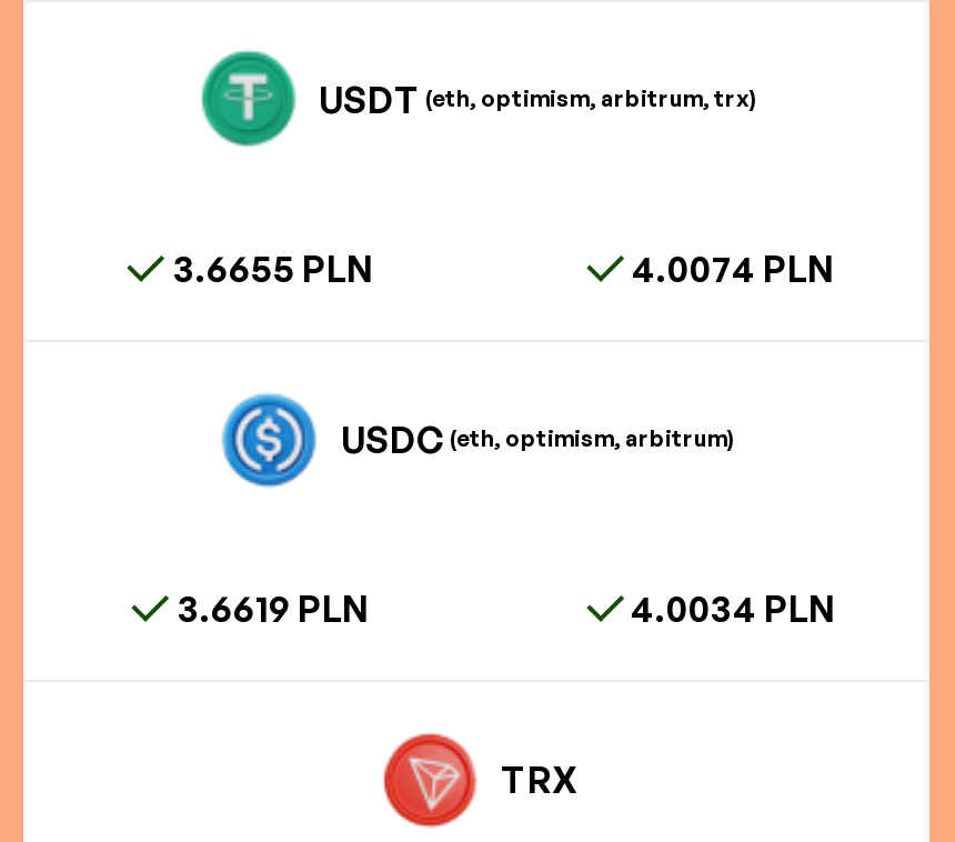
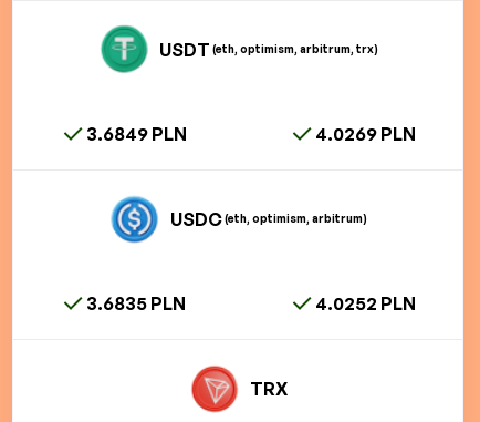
- 3.6655 PLN
+ 3.6849 PLN

- 4.0074 PLN
+ 4.0269 PLN

- 3.6619 PLN
+ 3.6835 PLN

- 4.0034 PLN
+ 4.0252 PLN
